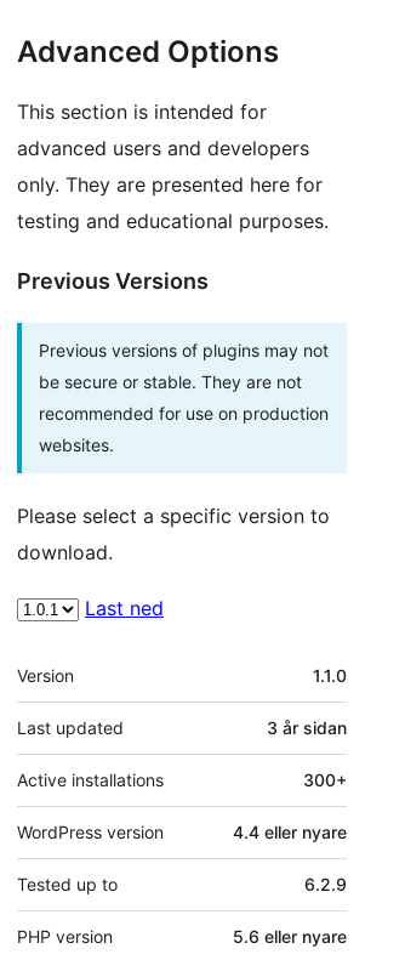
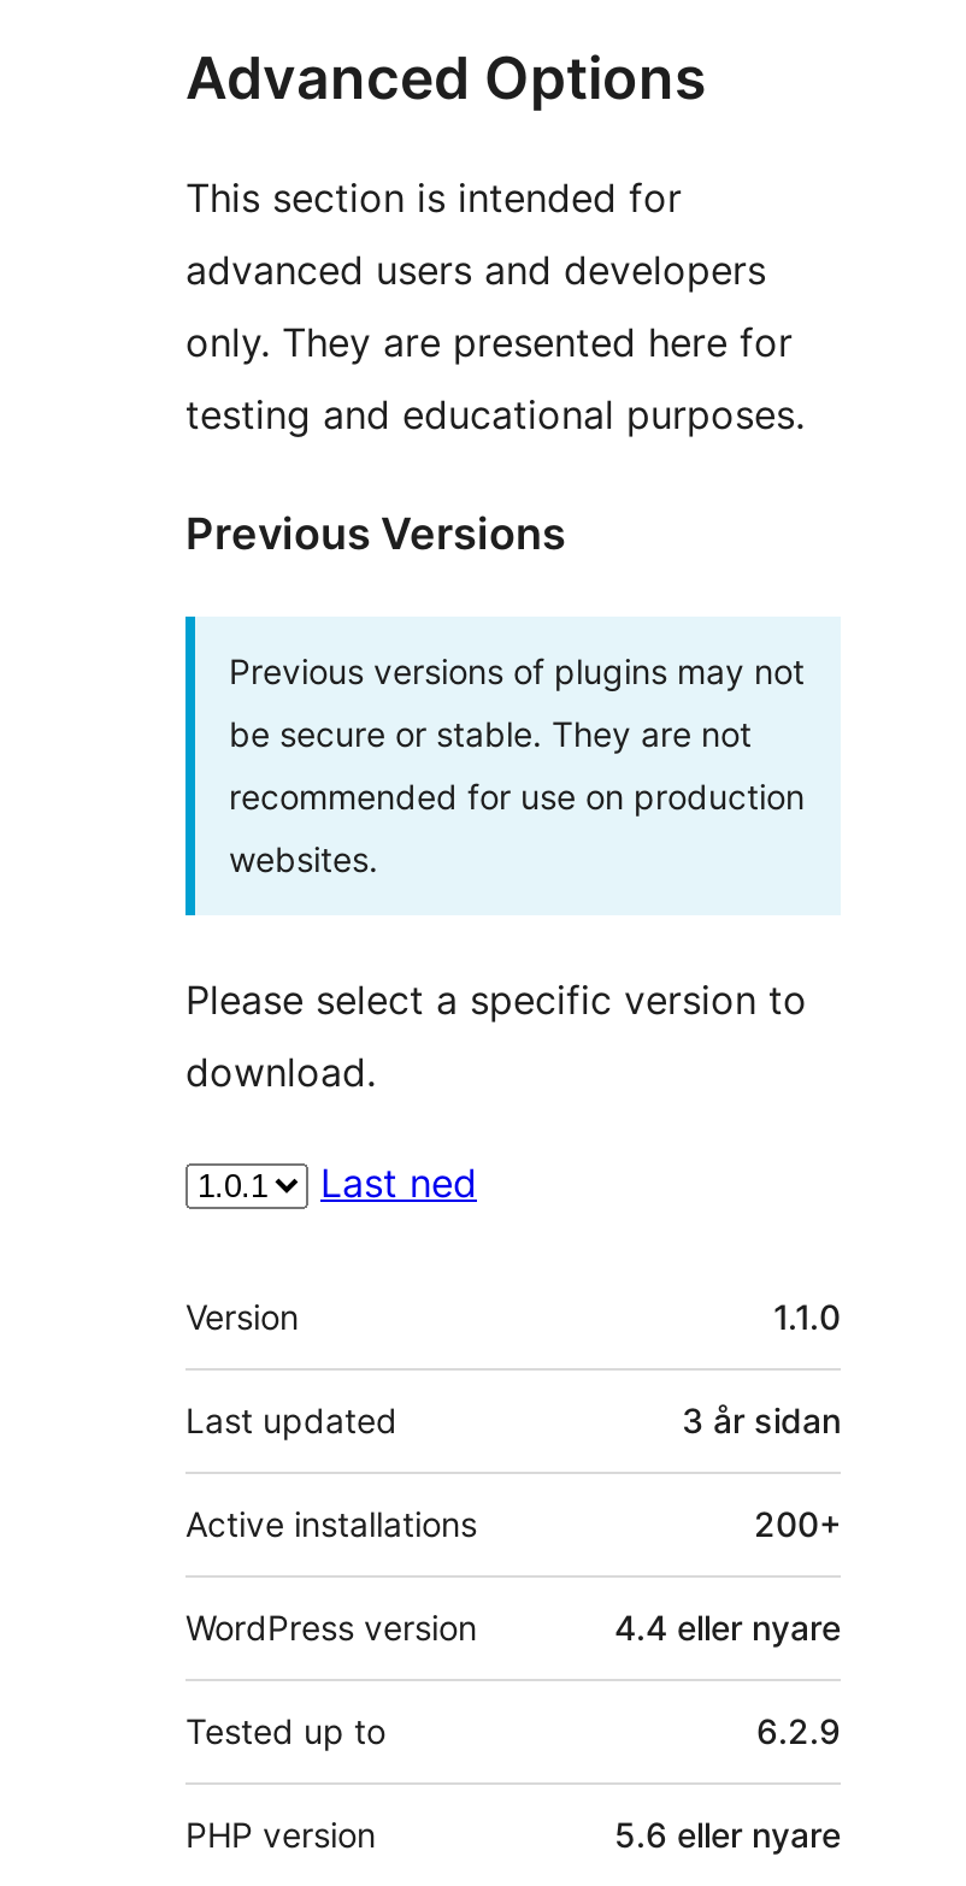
- 300+
+ 200+
